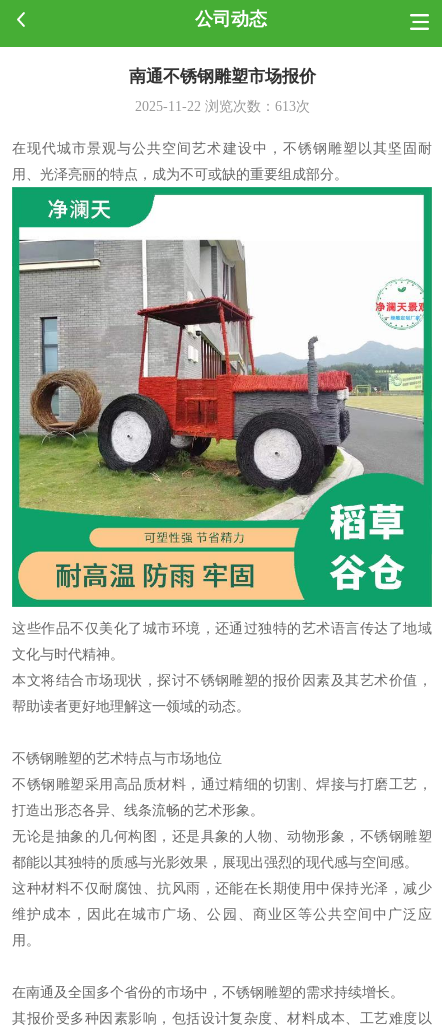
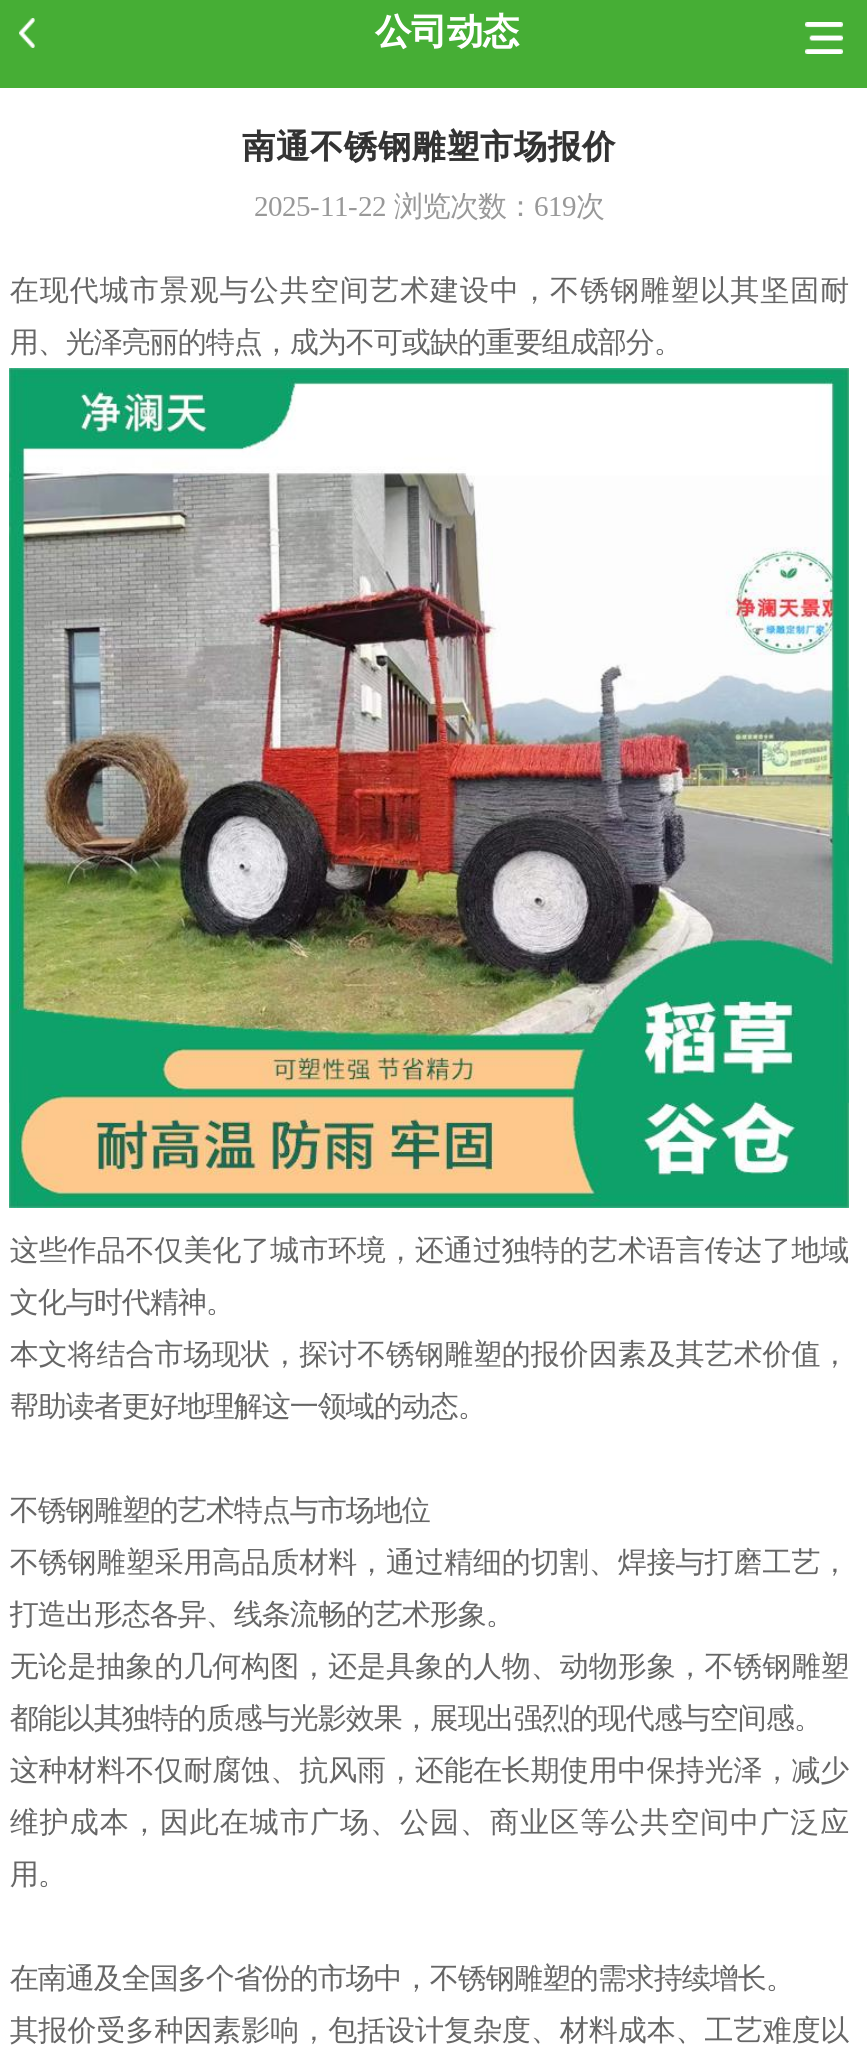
- 2025-11-22浏览次数：613次
+ 2025-11-22浏览次数：619次
